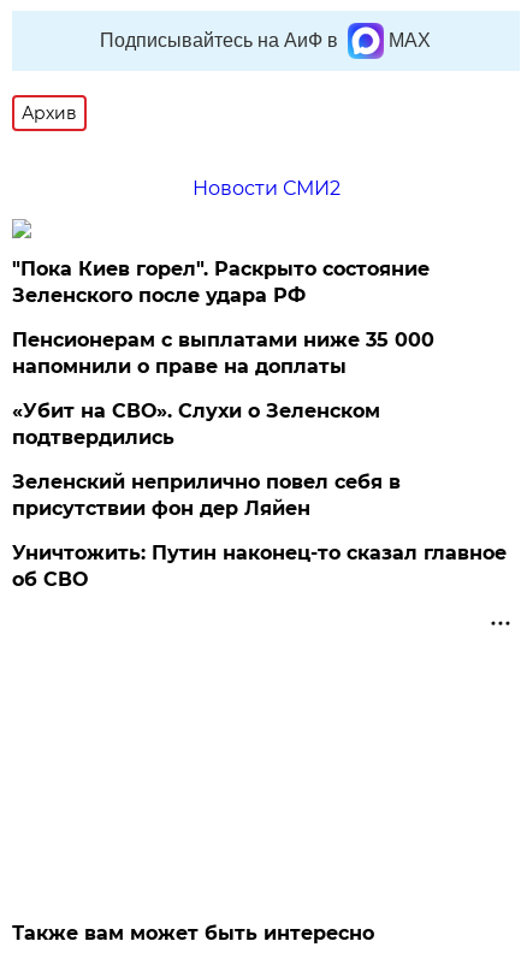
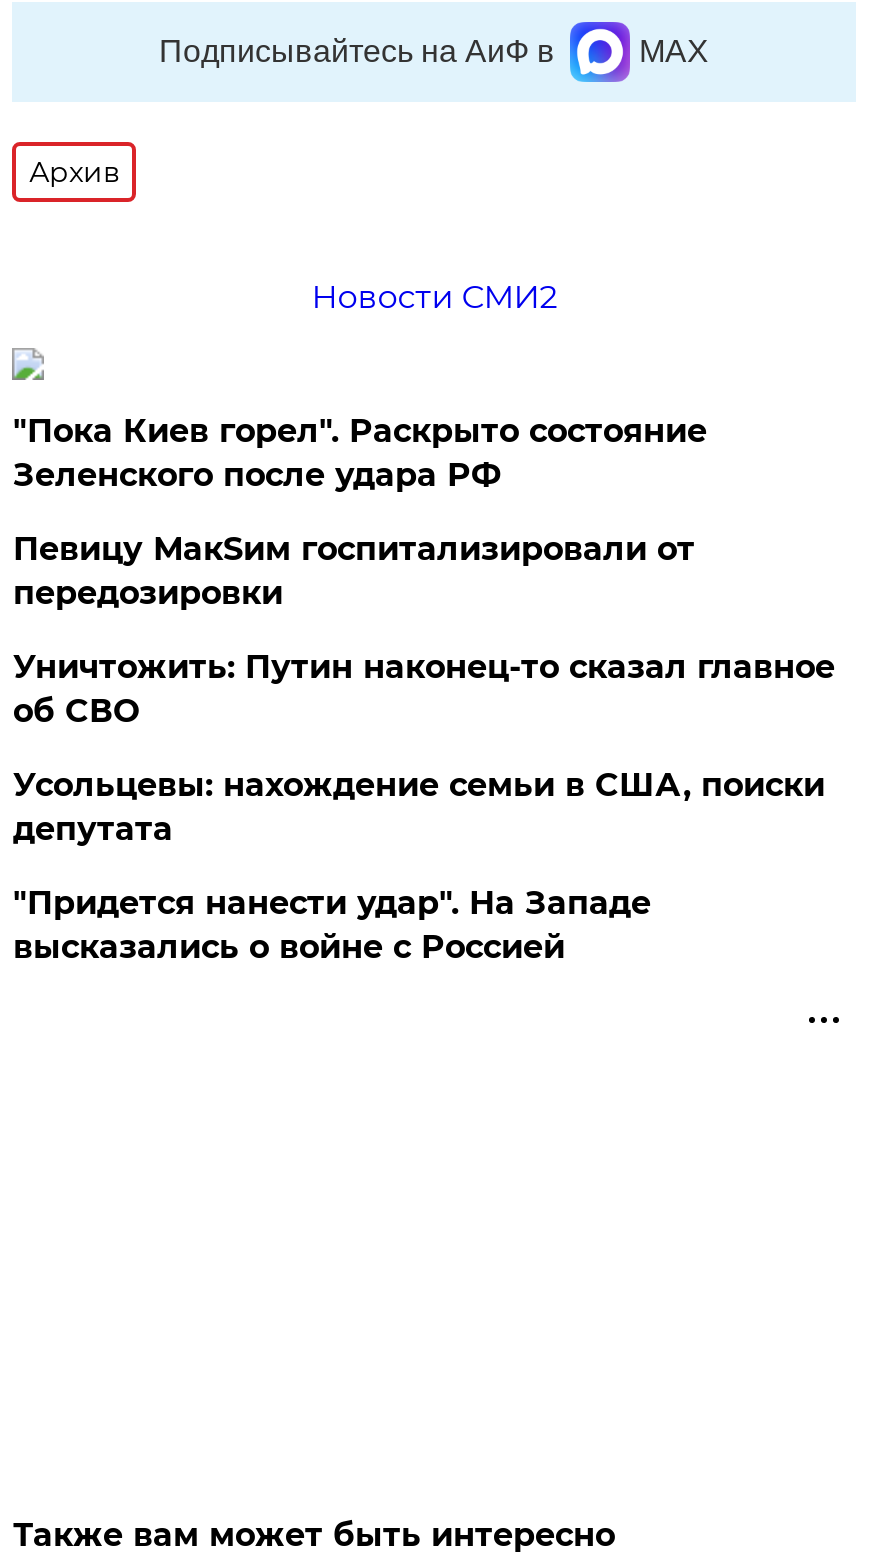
- Пенсионерам с выплатами ниже 35 000
- напомнили о праве на доплаты
- «Убит на СВО». Слухи о Зеленском
- подтвердились
- Зеленский неприлично повел cебя в
- присутствии фон дер Ляйен
+ Певицу МакSим госпитализировали от
+ передозировки

moved up: Уничтожить: Путин наконец-то сказал главное | об СВО

+ Усольцевы: нахождение семьи в США, поиски
+ депутата
+ "Придется нанести удар". На Западе
+ высказались о войне с Россией
